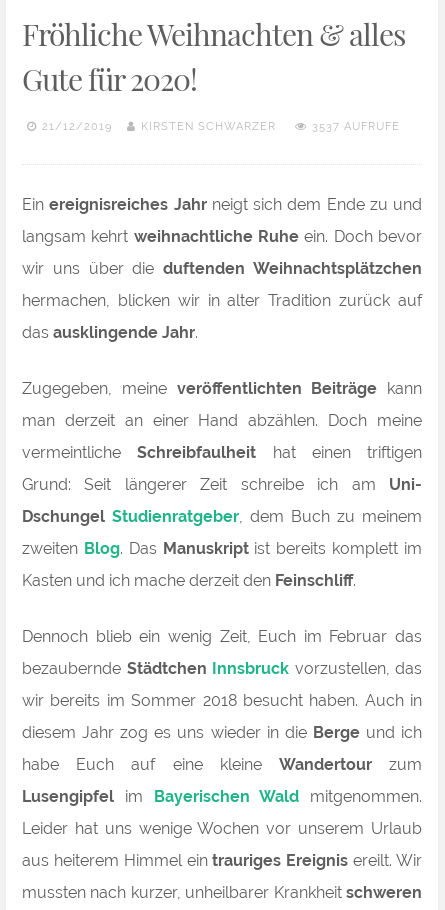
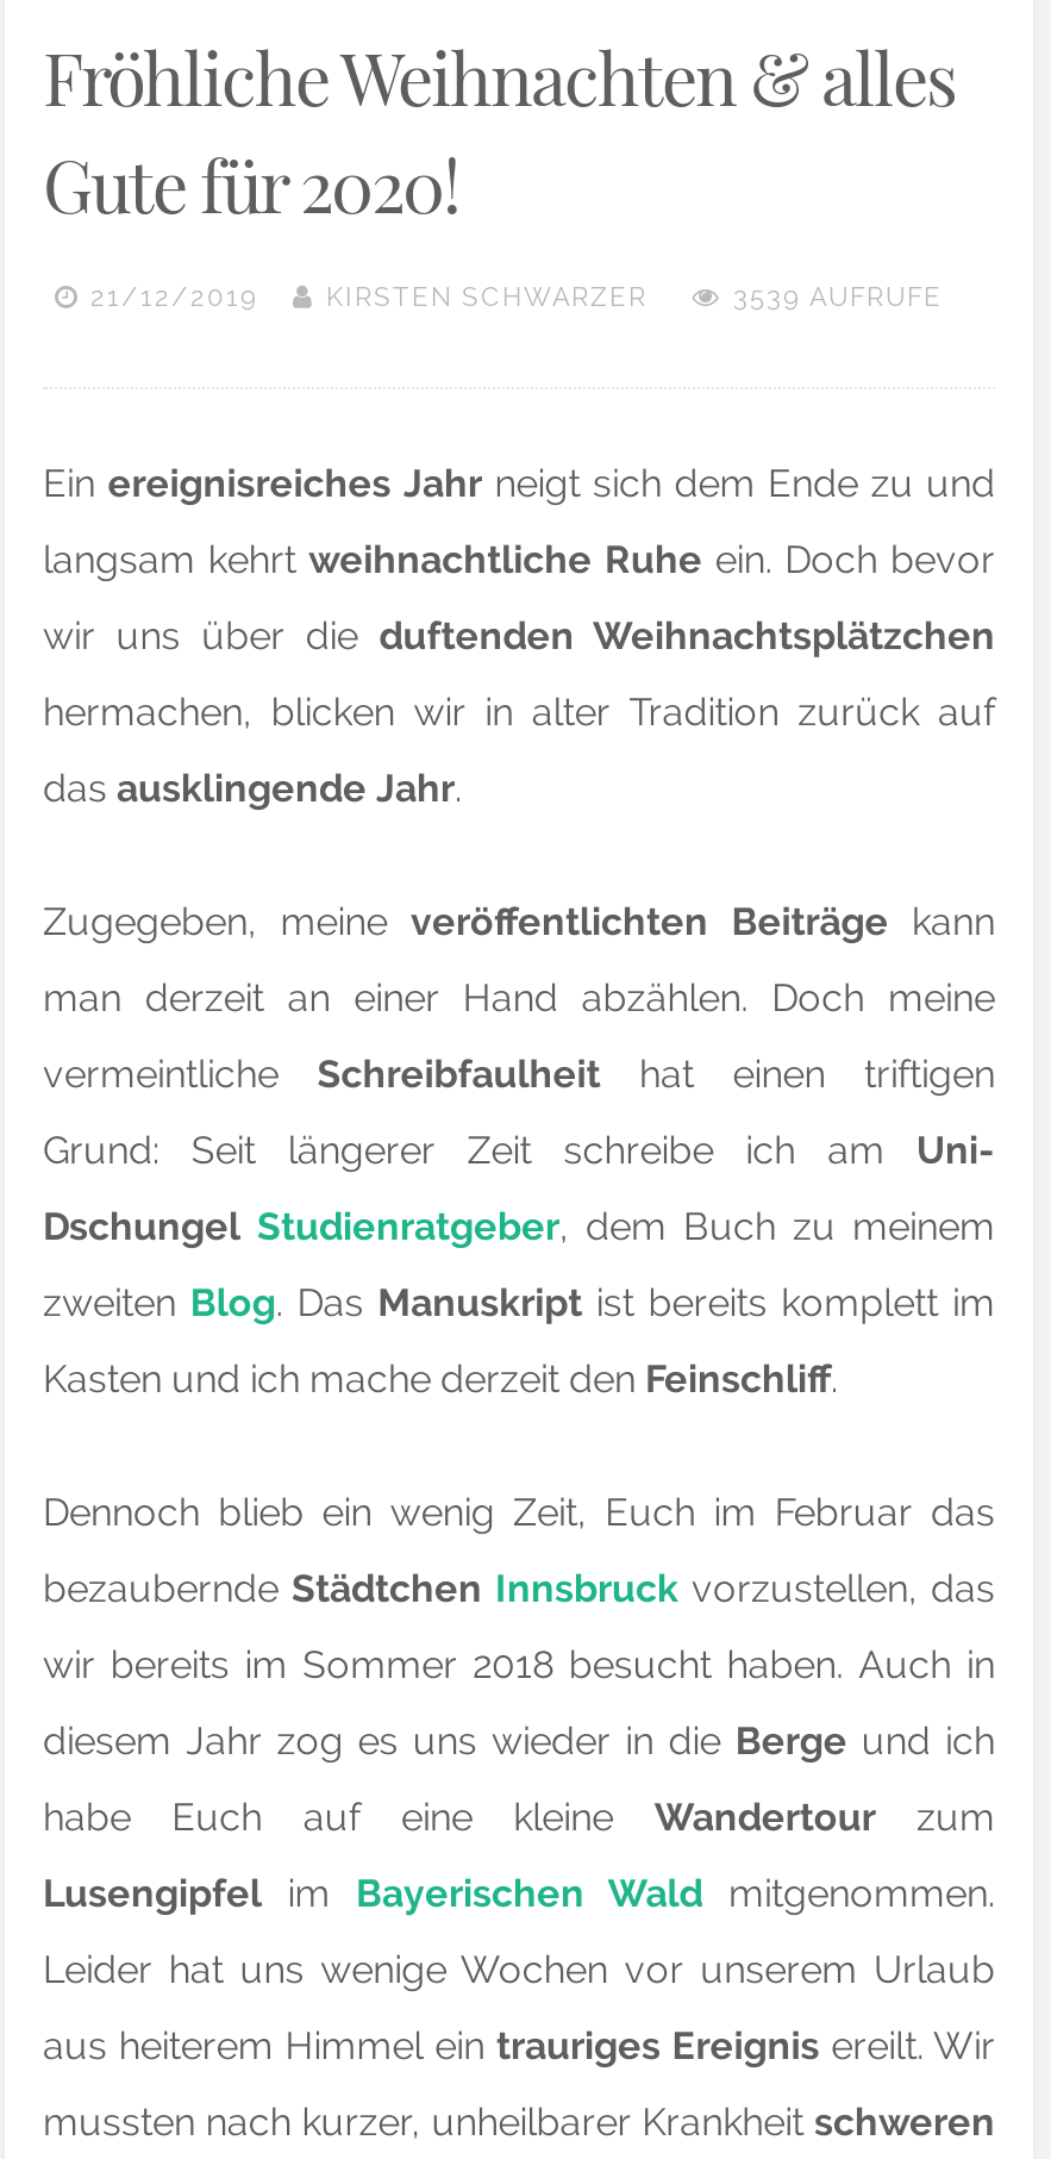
- 3537 AUFRUFE
+ 3539 AUFRUFE
